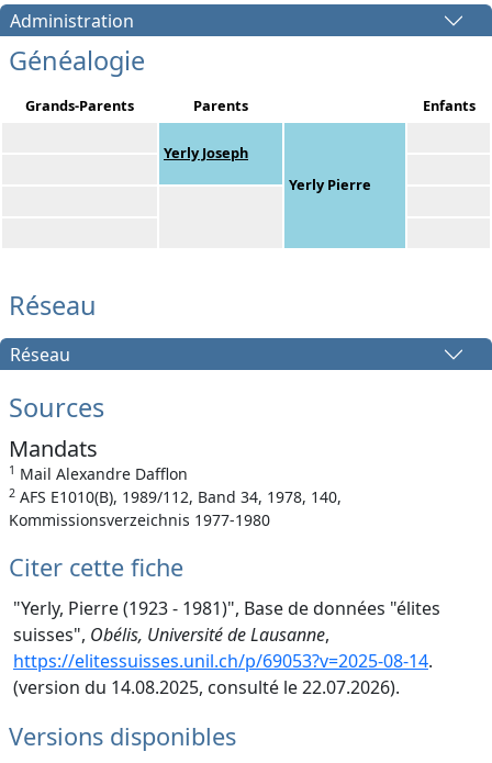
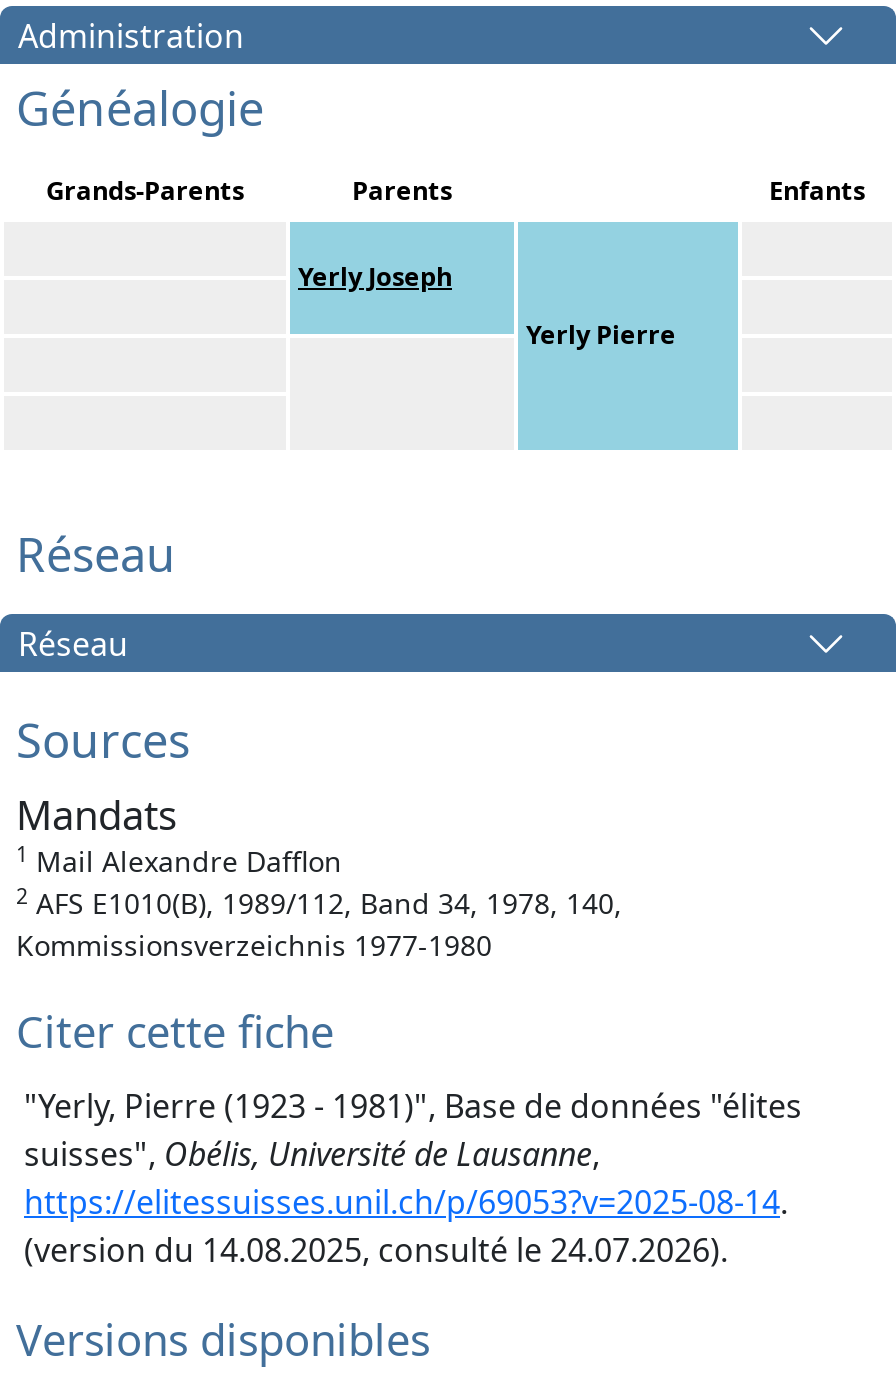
- (version du 14.08.2025, consulté le 22.07.2026).
+ (version du 14.08.2025, consulté le 24.07.2026).
